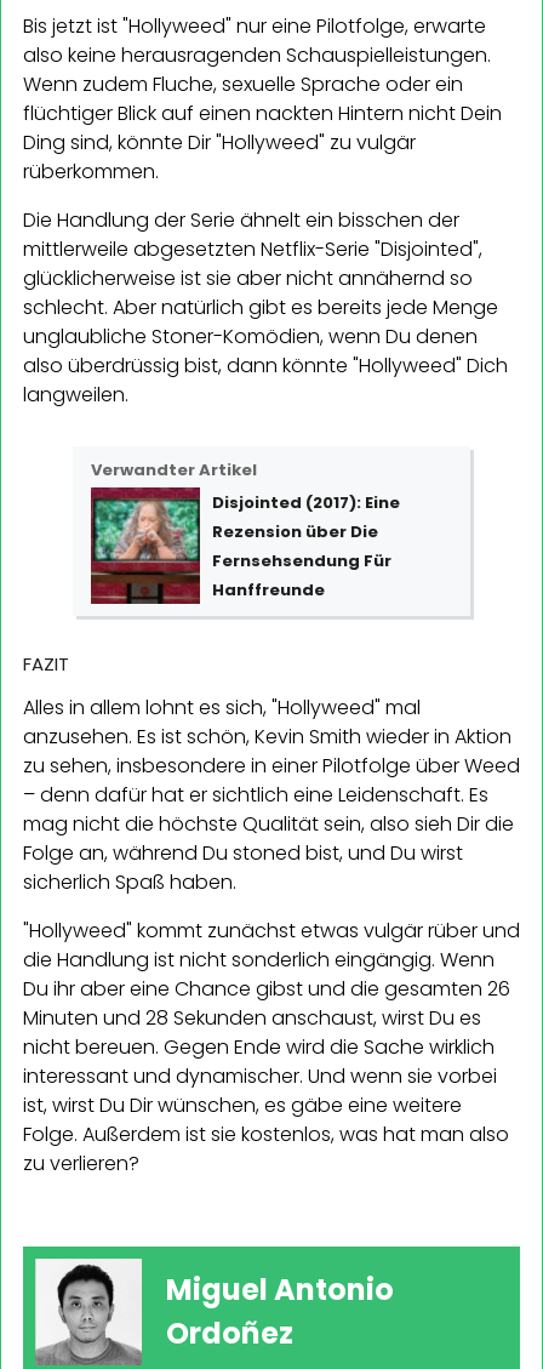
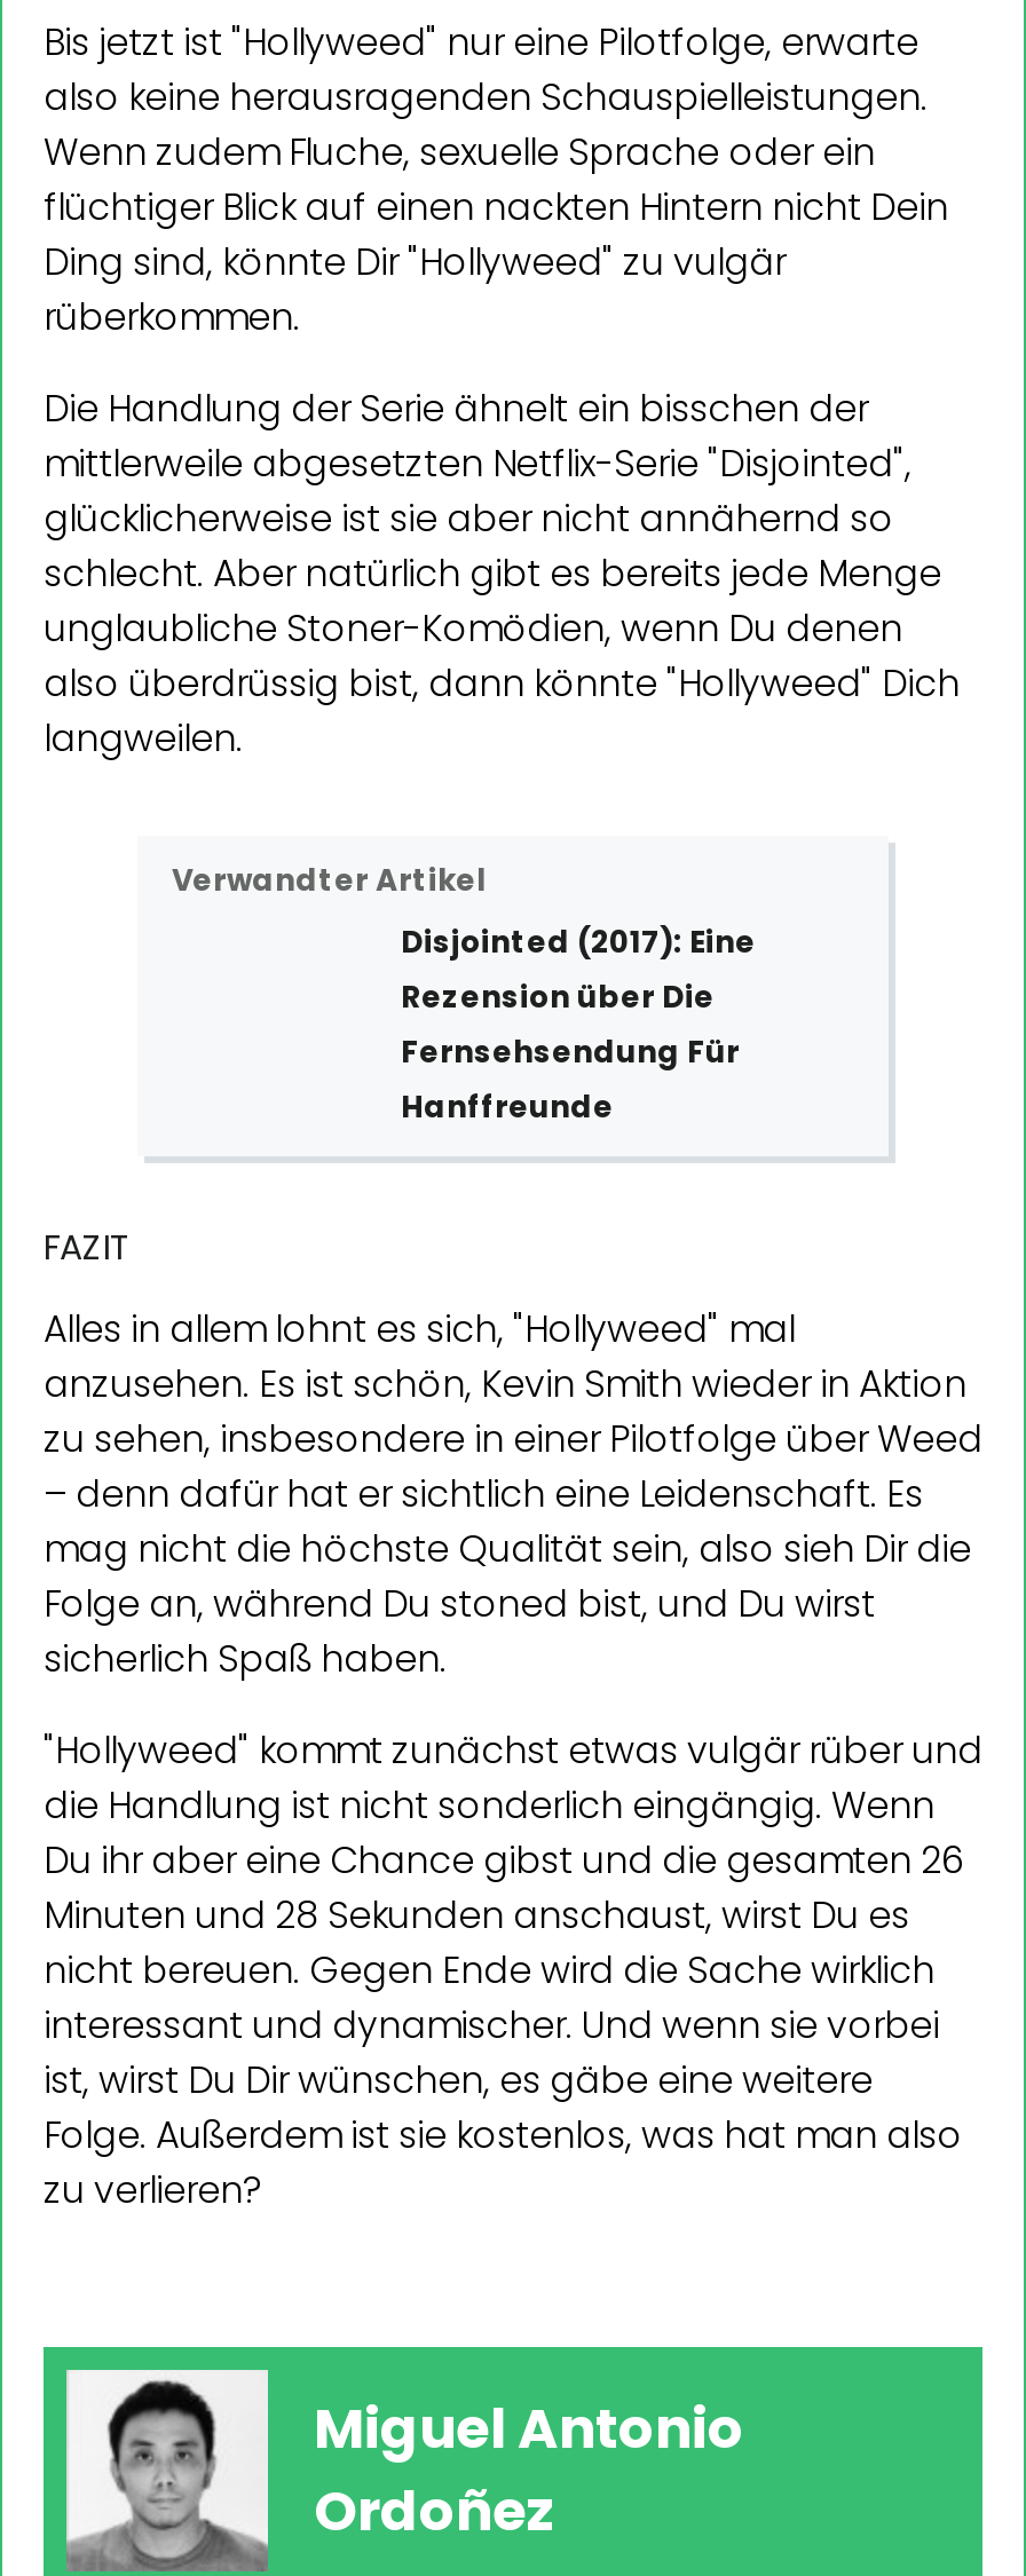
- [image]
